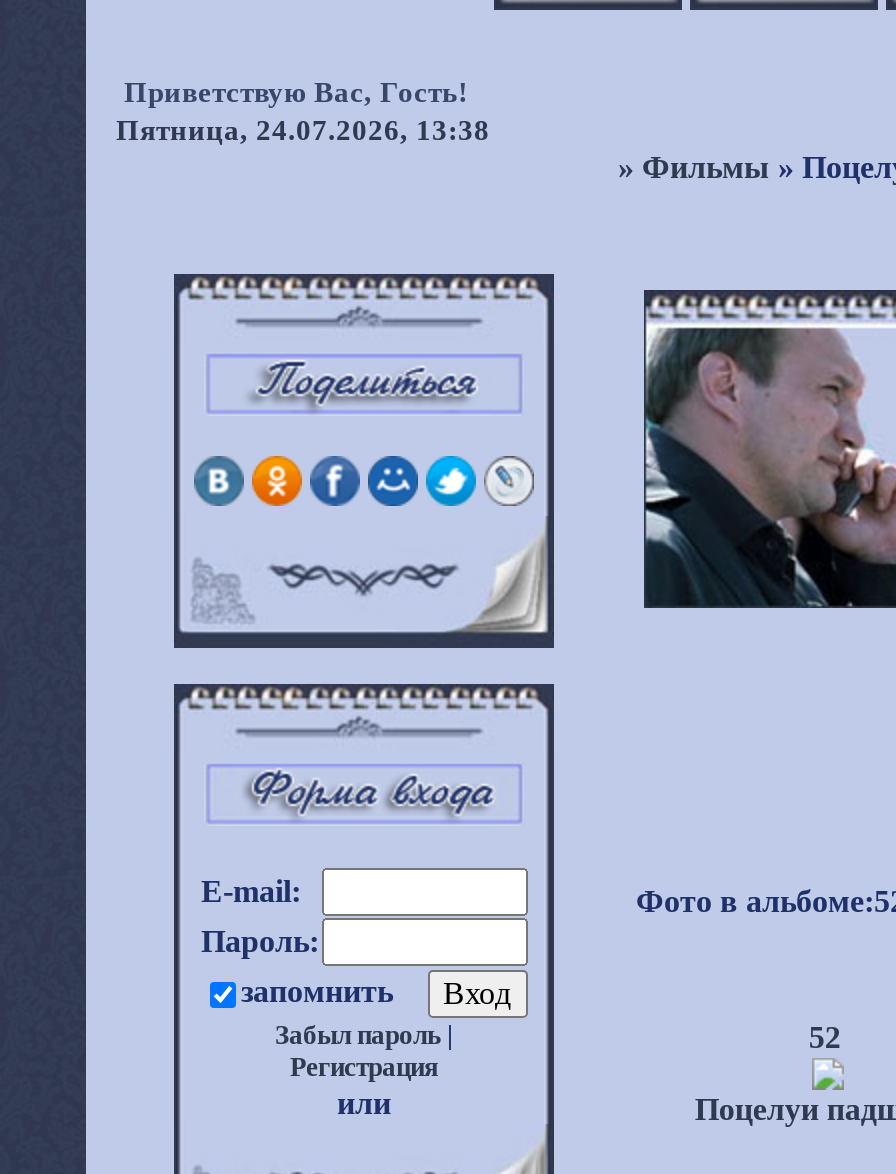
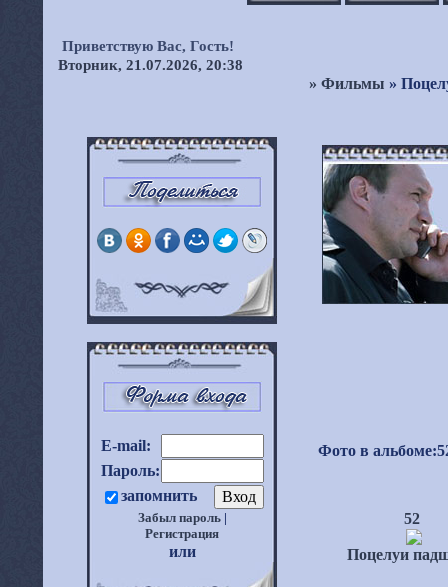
- Пятница, 24.07.2026, 13:38
+ Вторник, 21.07.2026, 20:38
